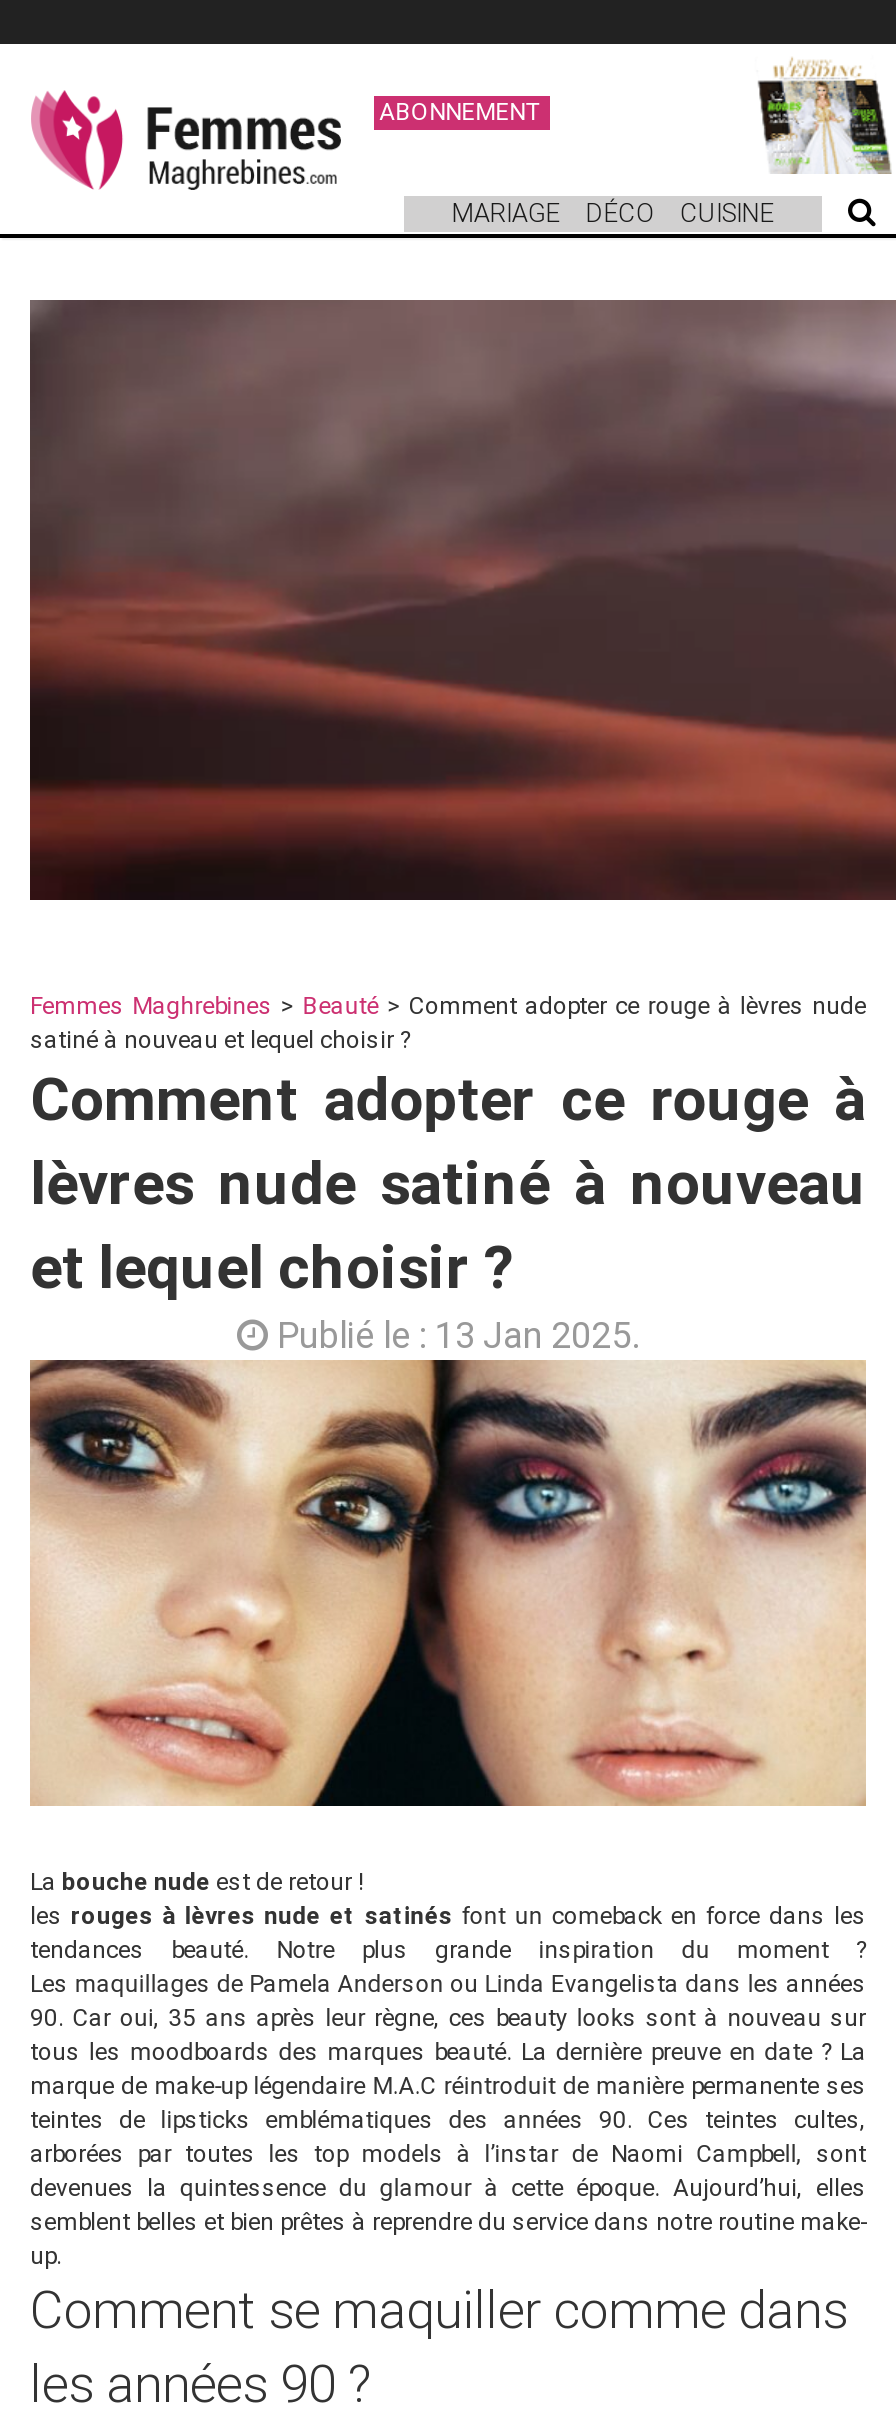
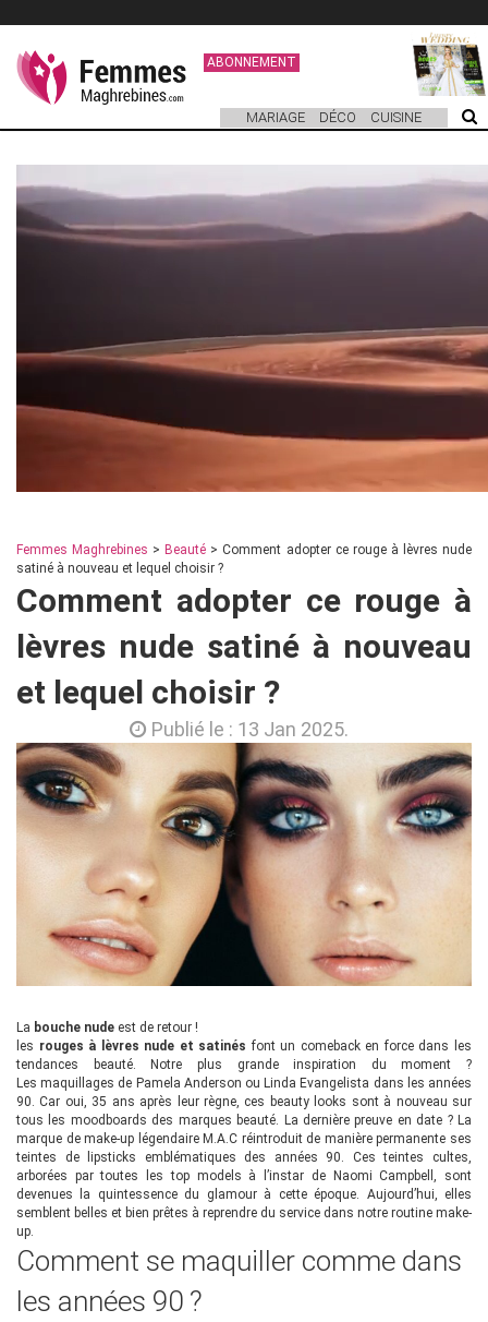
- [image]
+ [image]
